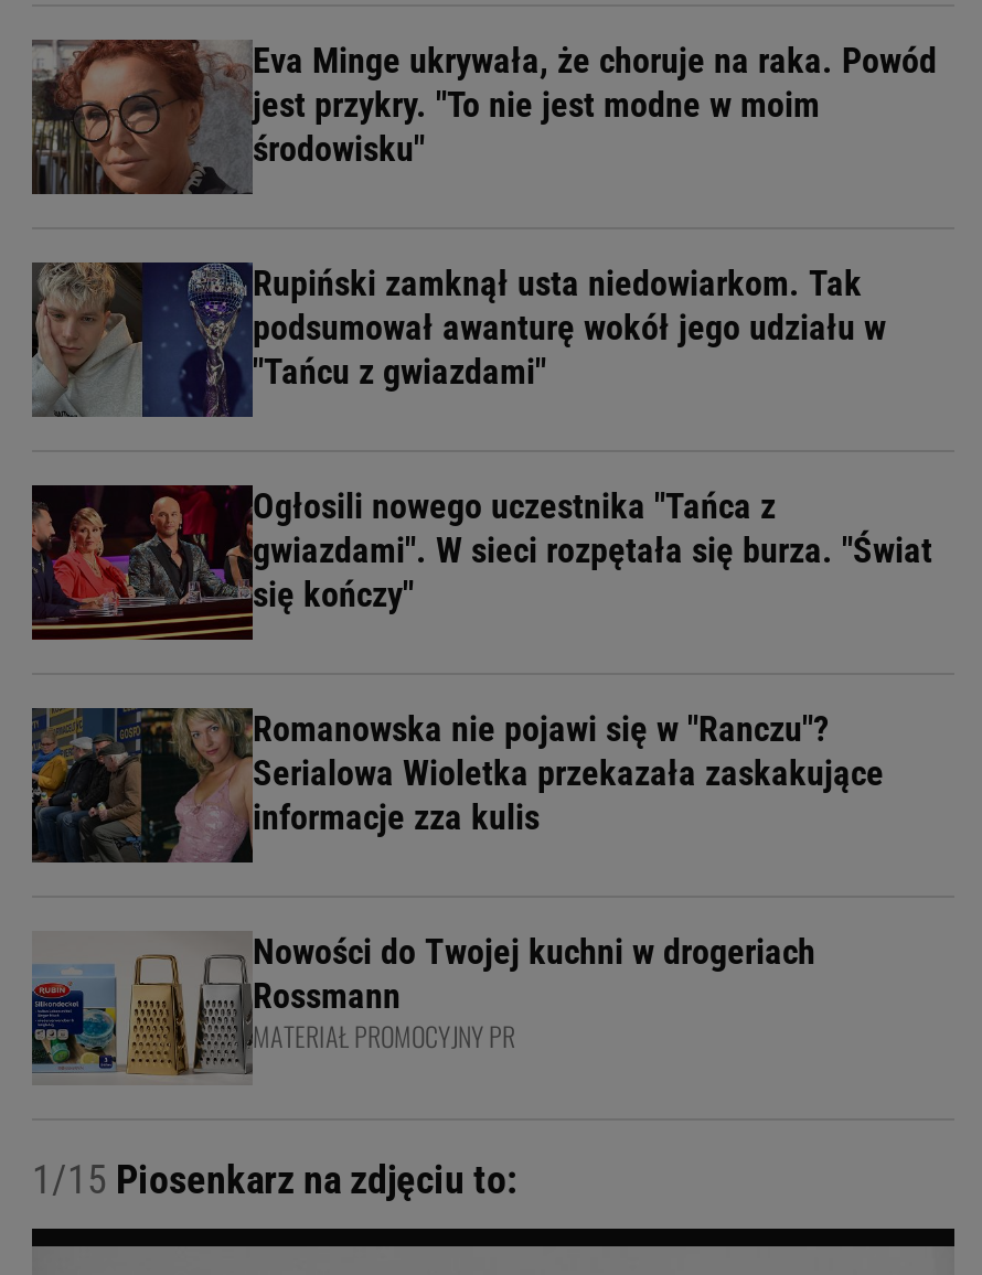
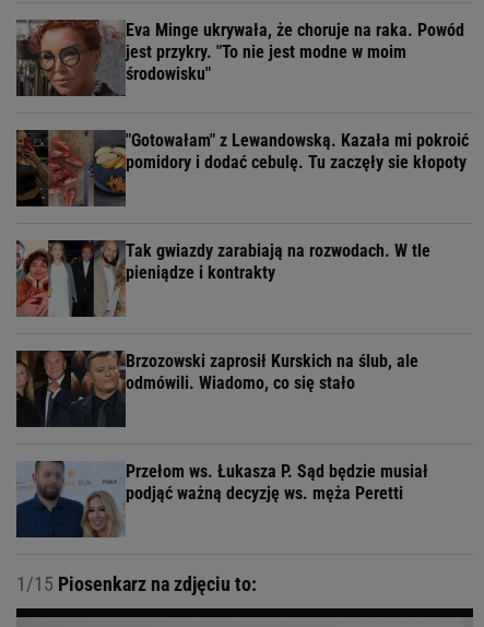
- [image]
- Rupiński zamknął usta niedowiarkom. Tak
- podsumował awanturę wokół jego udziału w
- "Tańcu z gwiazdami"
+ [image]
+ "Gotowałam" z Lewandowską. Kazała mi pokroić
+ pomidory i dodać cebulę. Tu zaczęły sie kłopoty

- [image]
- Ogłosili nowego uczestnika "Tańca z
- gwiazdami". W sieci rozpętała się burza. "Świat
- się kończy"
+ [image]
+ Tak gwiazdy zarabiają na rozwodach. W tle
+ pieniądze i kontrakty

- [image]
- Romanowska nie pojawi się w "Ranczu"?
- Serialowa Wioletka przekazała zaskakujące
- informacje zza kulis
+ [image]
+ Brzozowski zaprosił Kurskich na ślub, ale
+ odmówili. Wiadomo, co się stało

- [image]
- Nowości do Twojej kuchni w drogeriach
- Rossmann
- MATERIAŁ PROMOCYJNY PR
+ [image]
+ Przełom ws. Łukasza P. Sąd będzie musiał
+ podjąć ważną decyzję ws. męża Peretti
